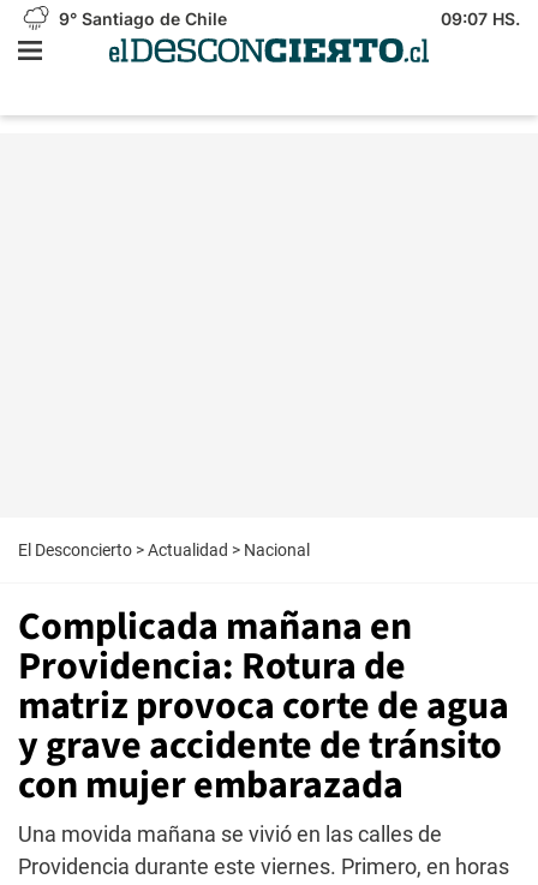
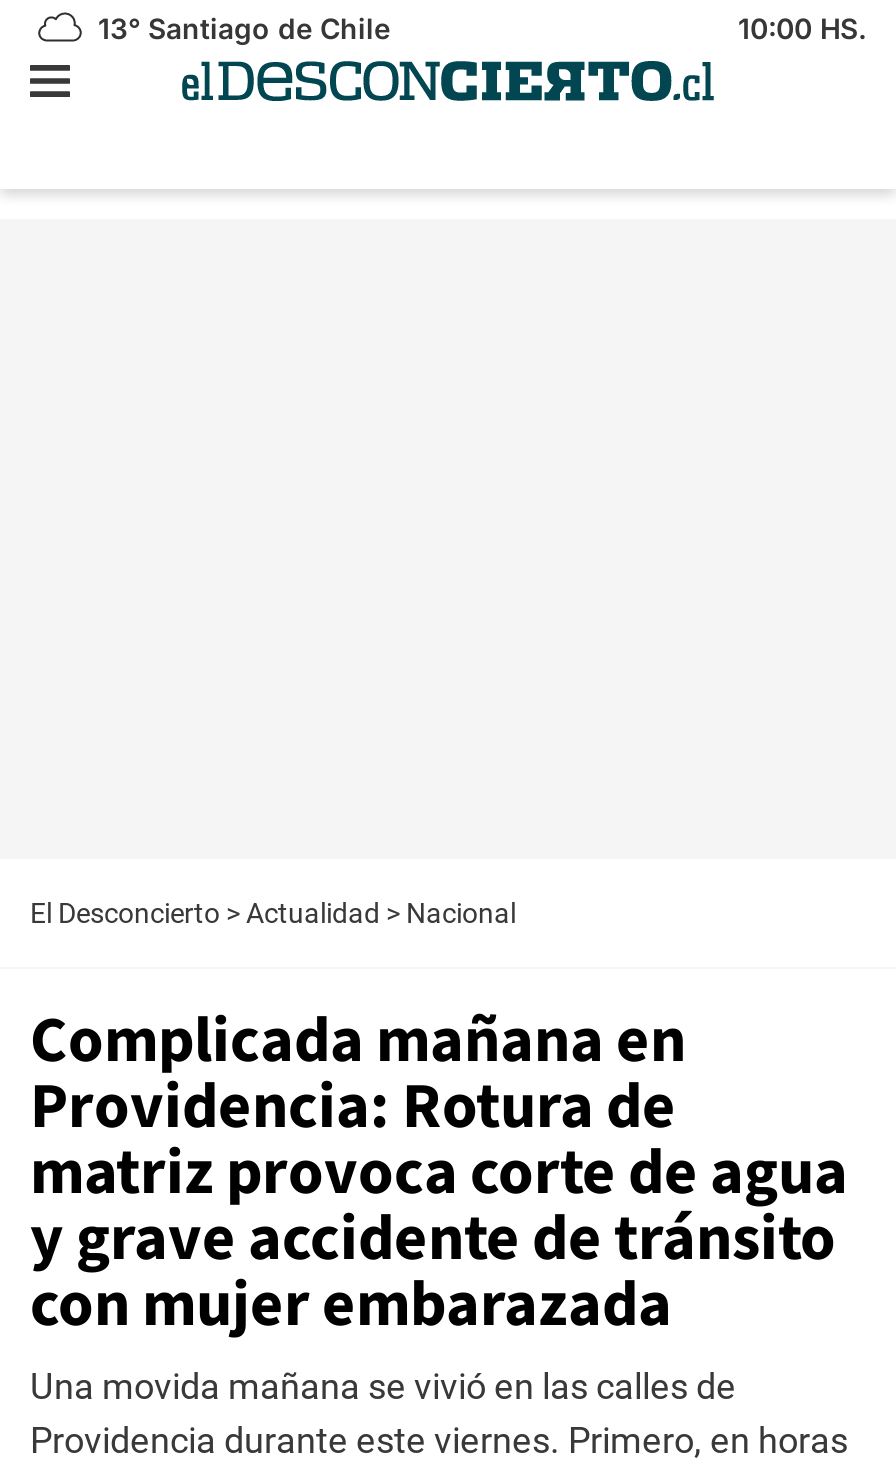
- 9° Santiago de Chile
+ 13° Santiago de Chile

- 09:07 HS.
+ 10:00 HS.
